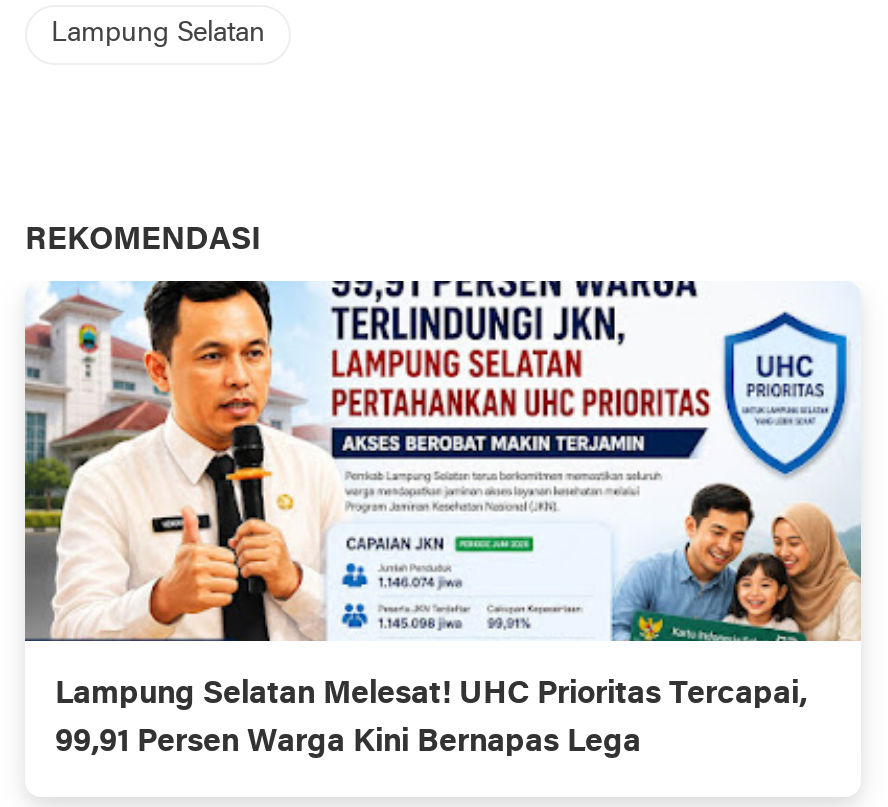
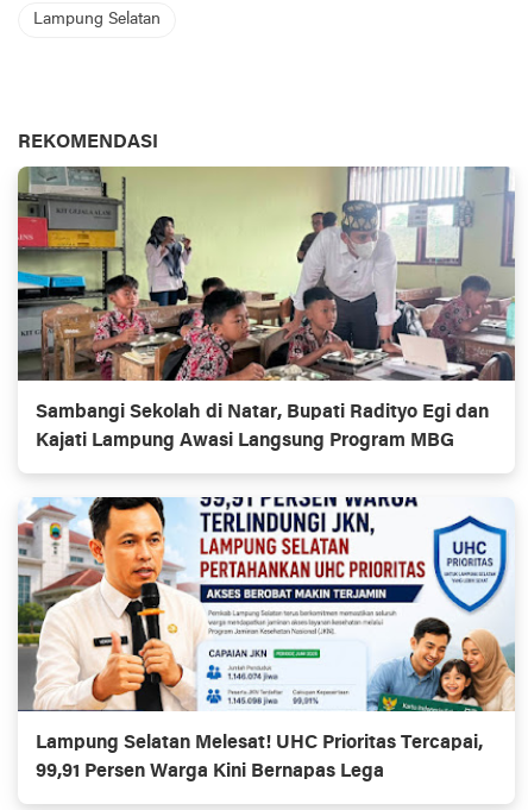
+ [image]
+ Sambangi Sekolah di Natar, Bupati Radityo Egi dan
+ Kajati Lampung Awasi Langsung Program MBG
